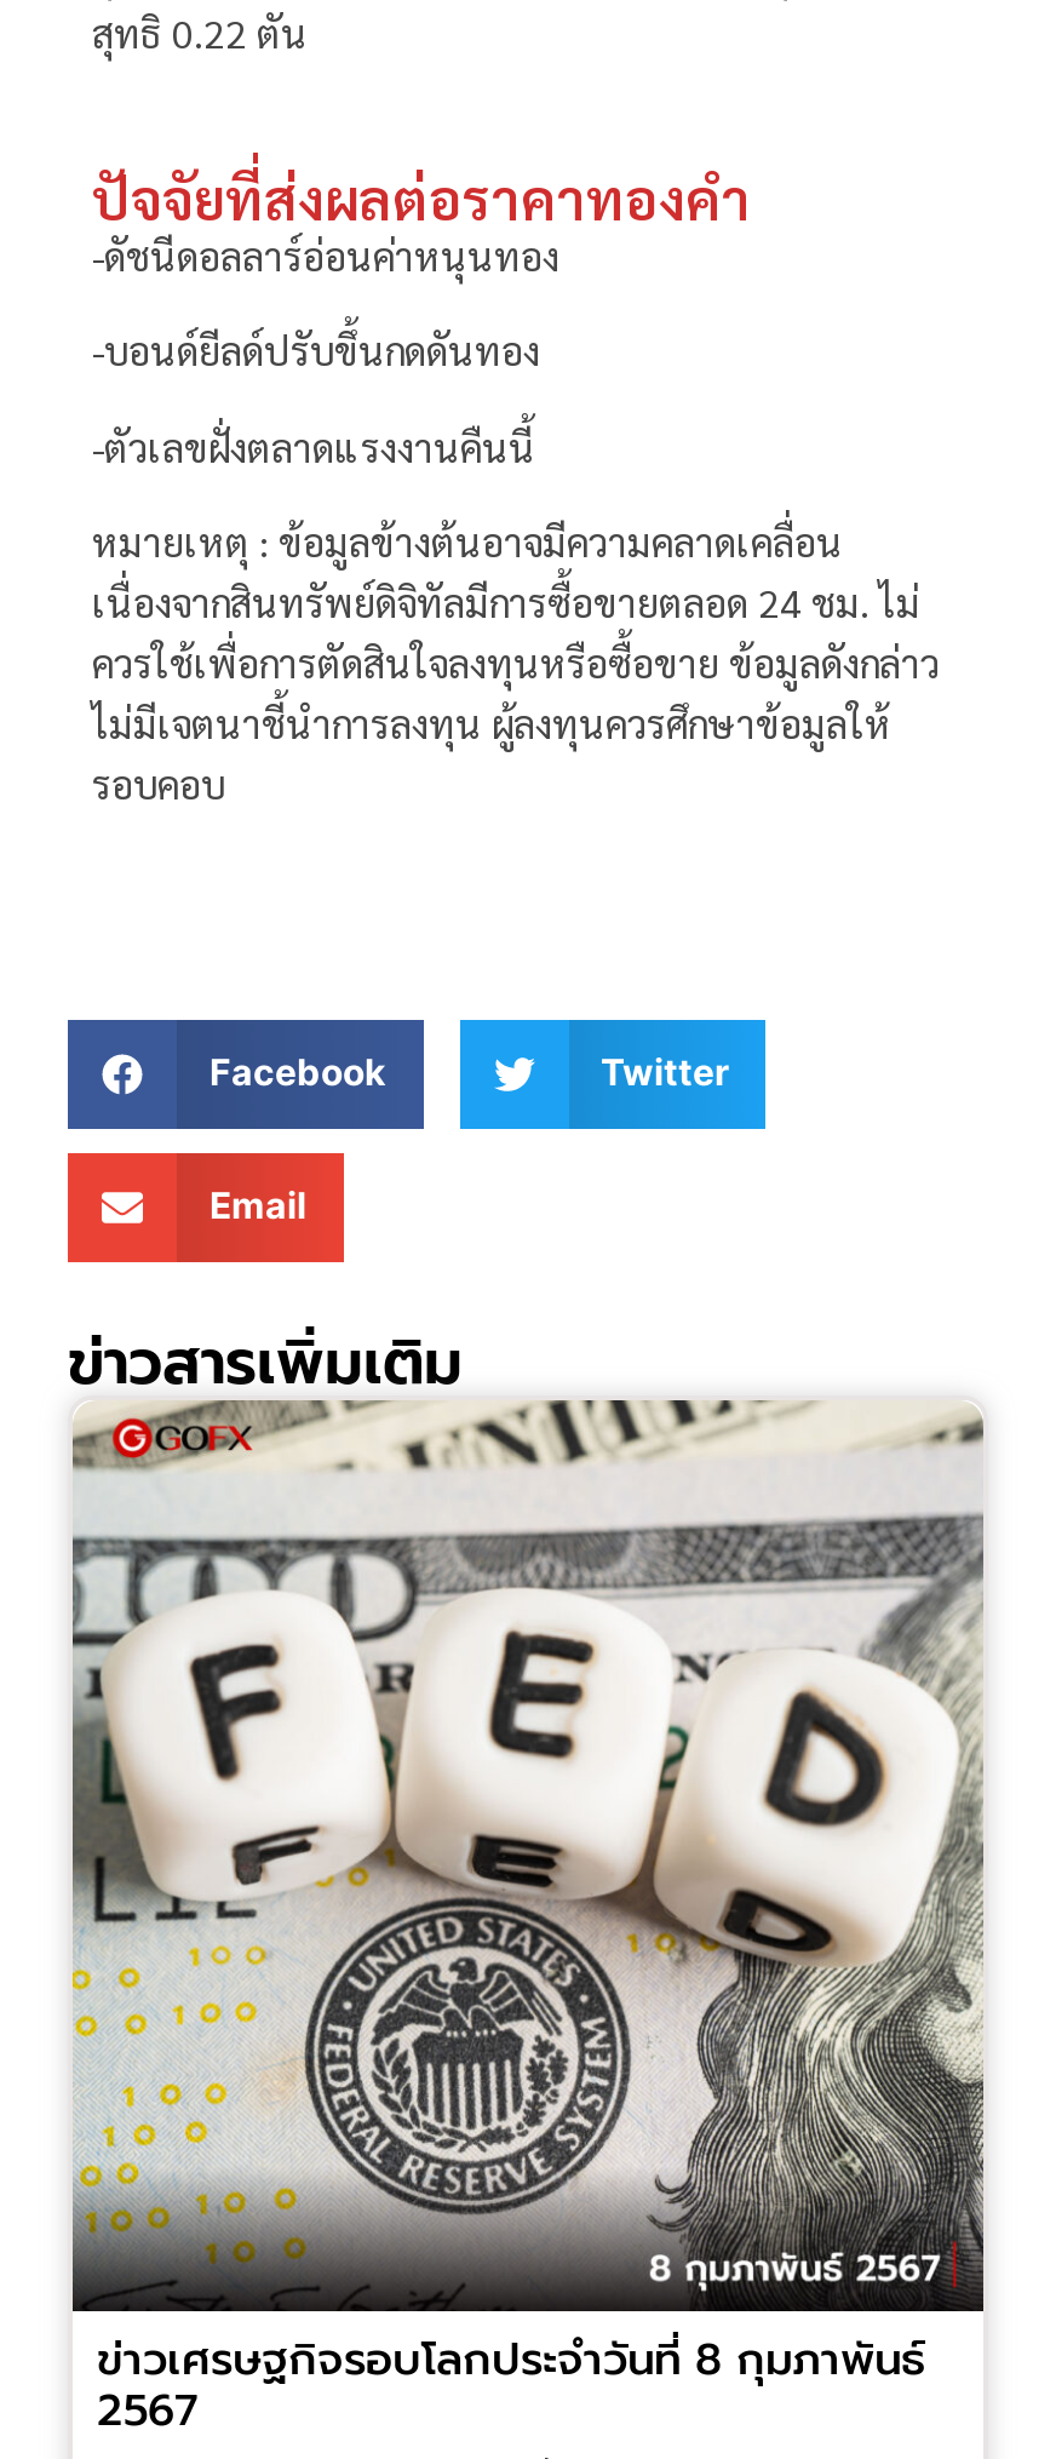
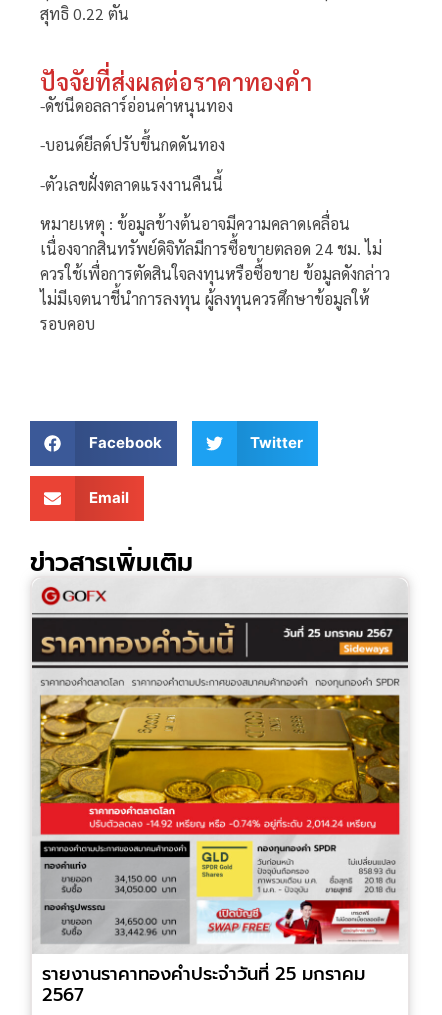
- [image]
- ข่าวเศรษฐกิจรอบโลกประจำวันที่ 8 กุมภาพันธ์
+ [image]
+ รายงานราคาทองคำประจำวันที่ 25 มกราคม
